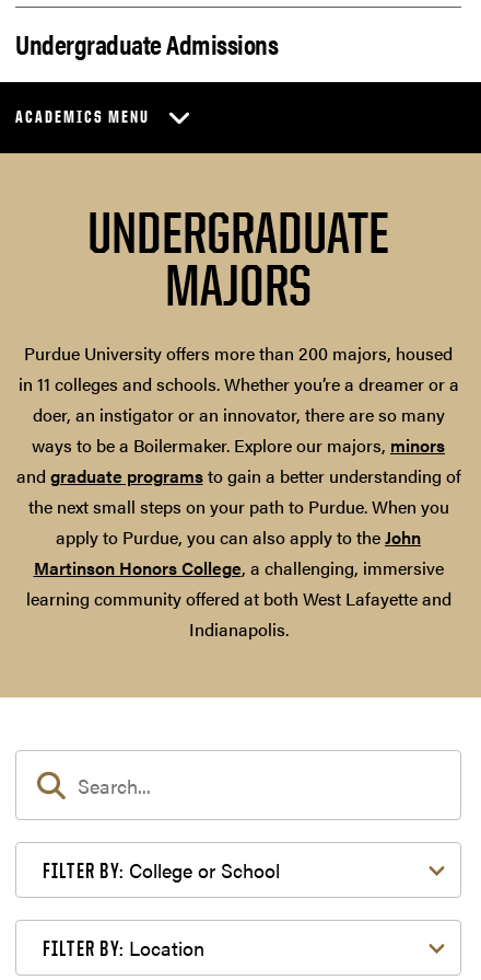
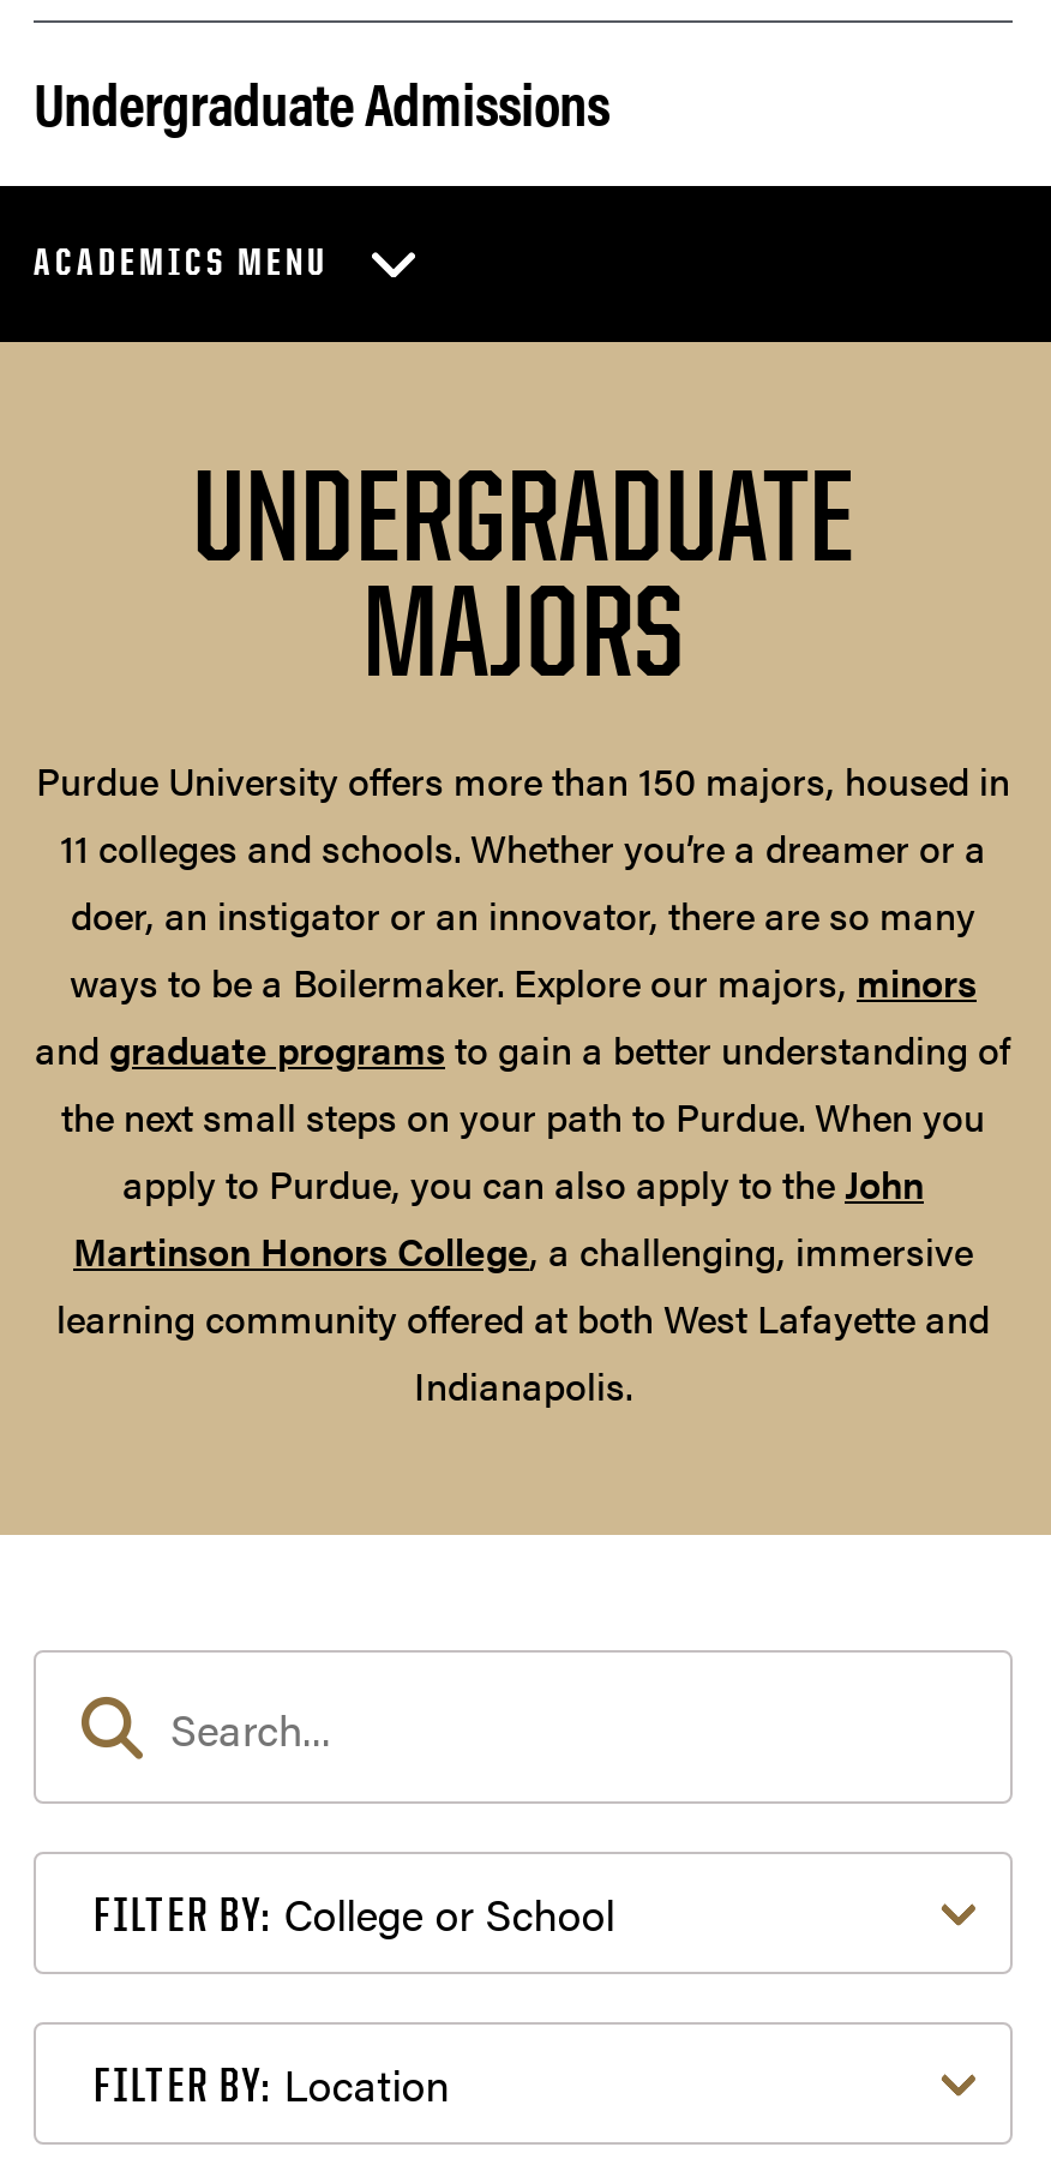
- Purdue University offers more than 200 majors, housed
- in 11 colleges and schools. Whether you’re a dreamer or a
+ Purdue University offers more than 150 majors, housed in
+ 11 colleges and schools. Whether you’re a dreamer or a
